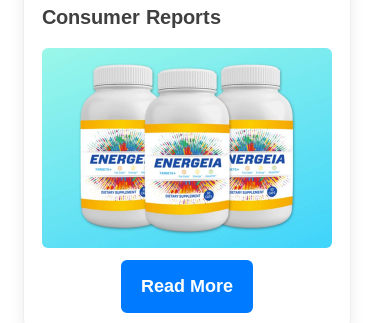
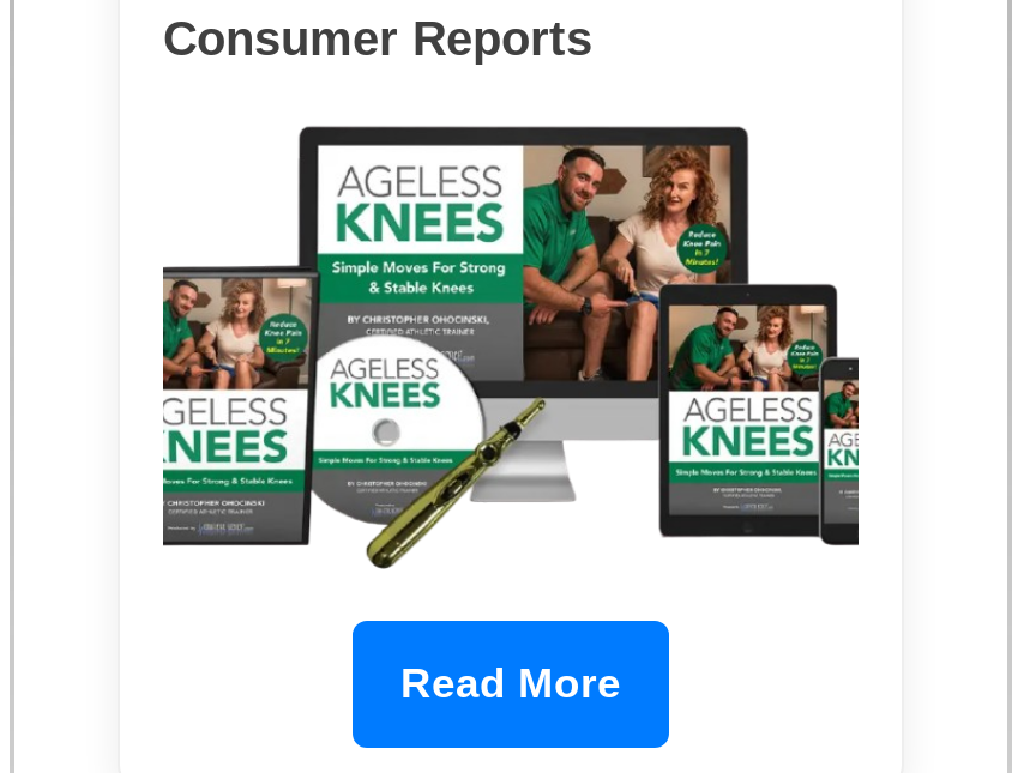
- [image]
+ [image]
